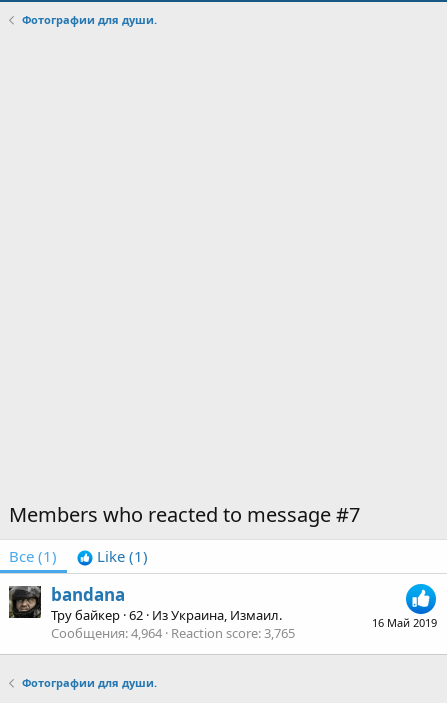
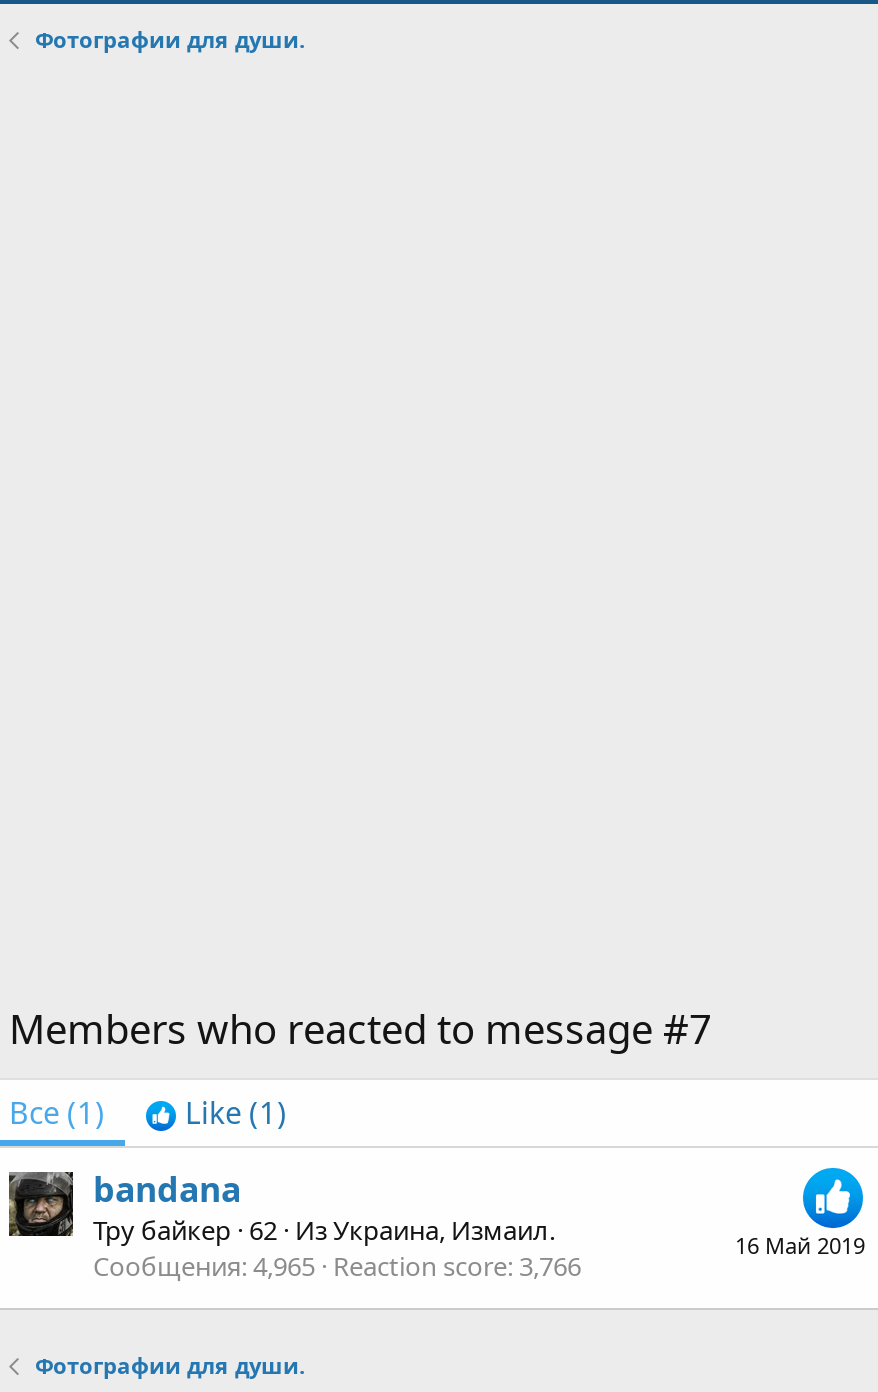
- Сообщения 4,964 Reaction score 3,765
+ Сообщения 4,965 Reaction score 3,766
